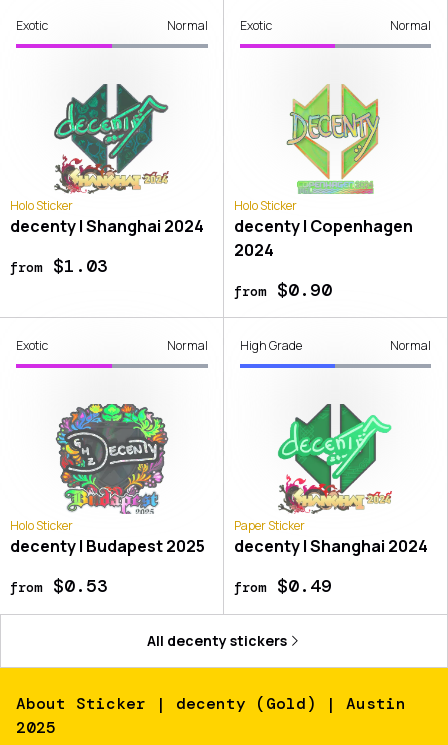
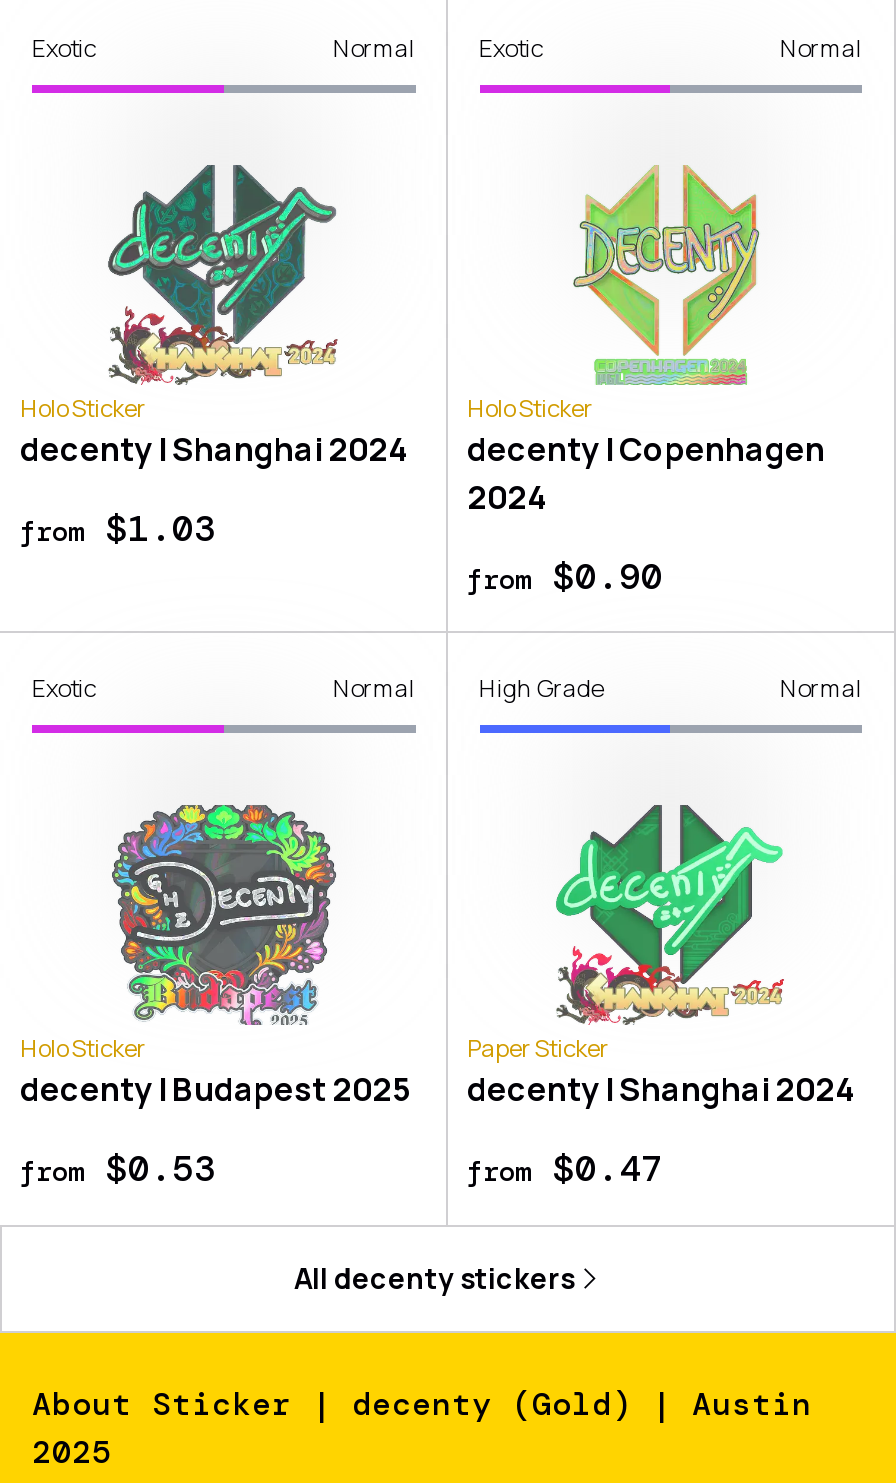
- from $0.49
+ from $0.47
